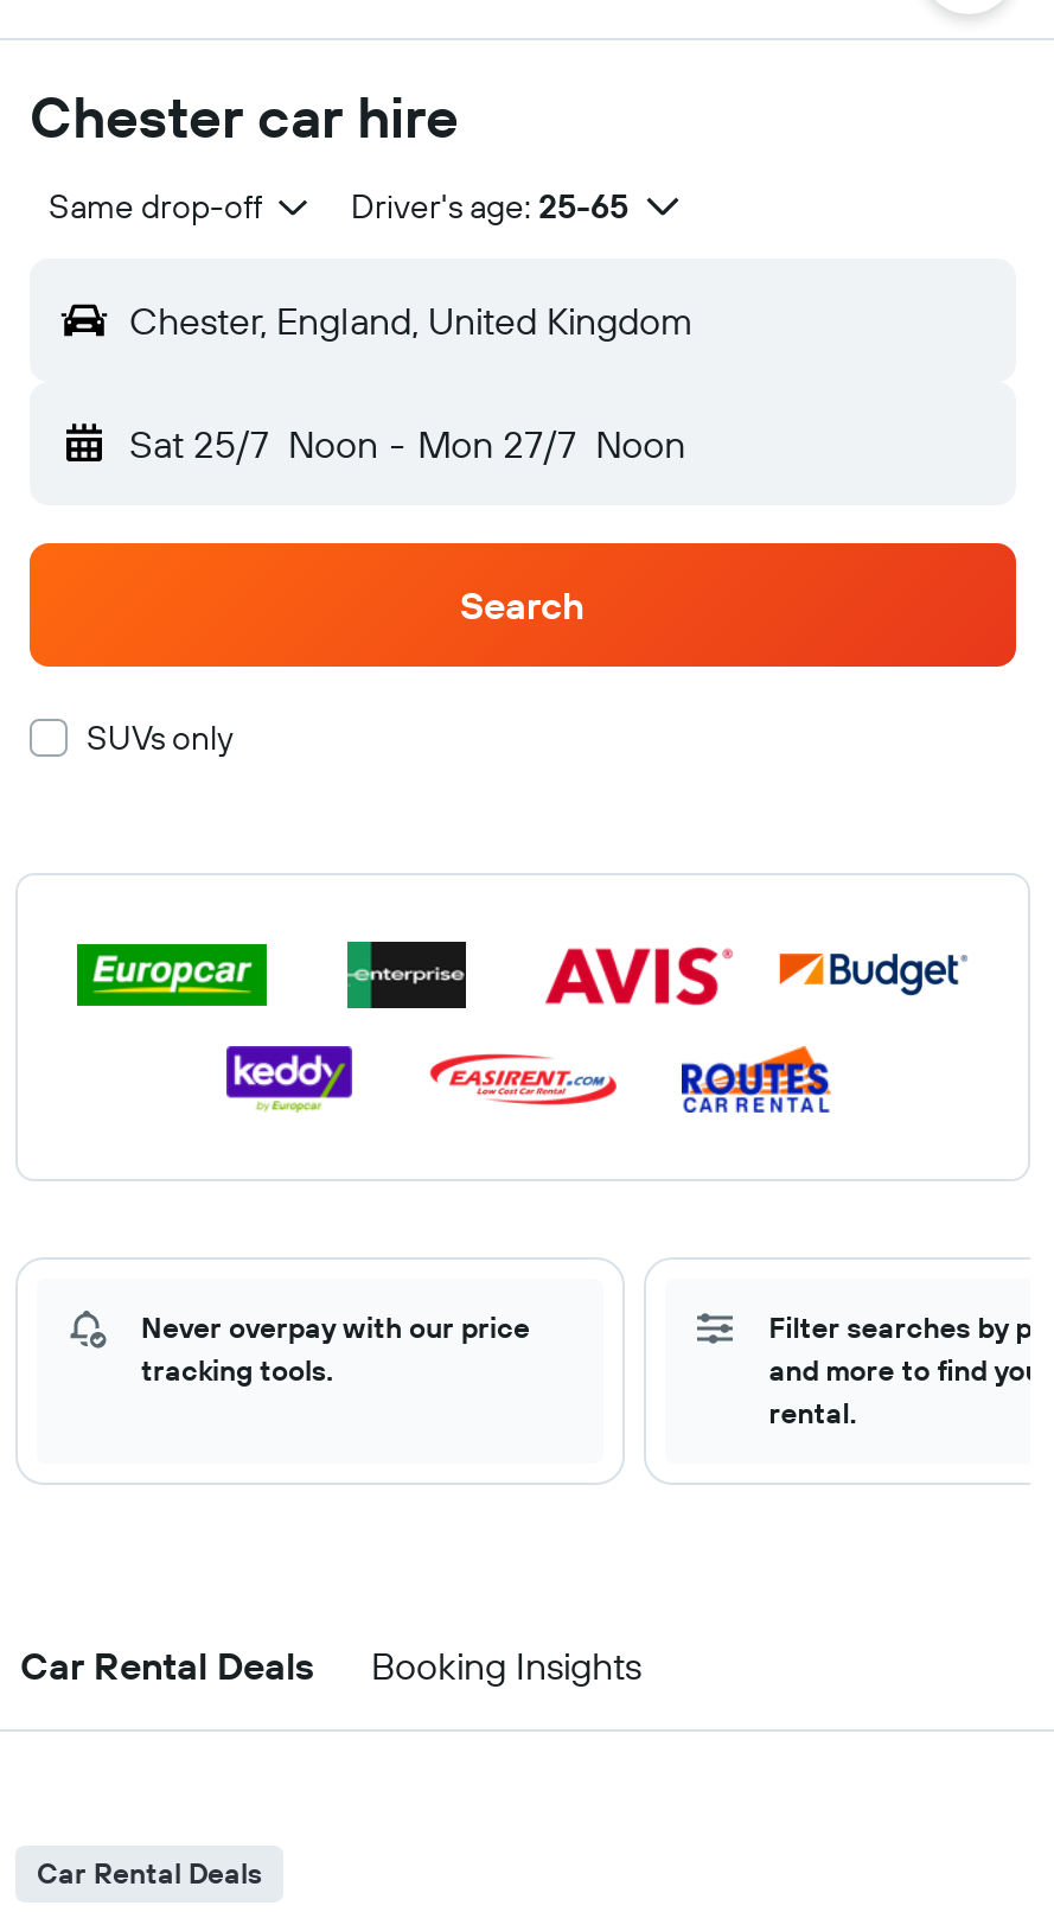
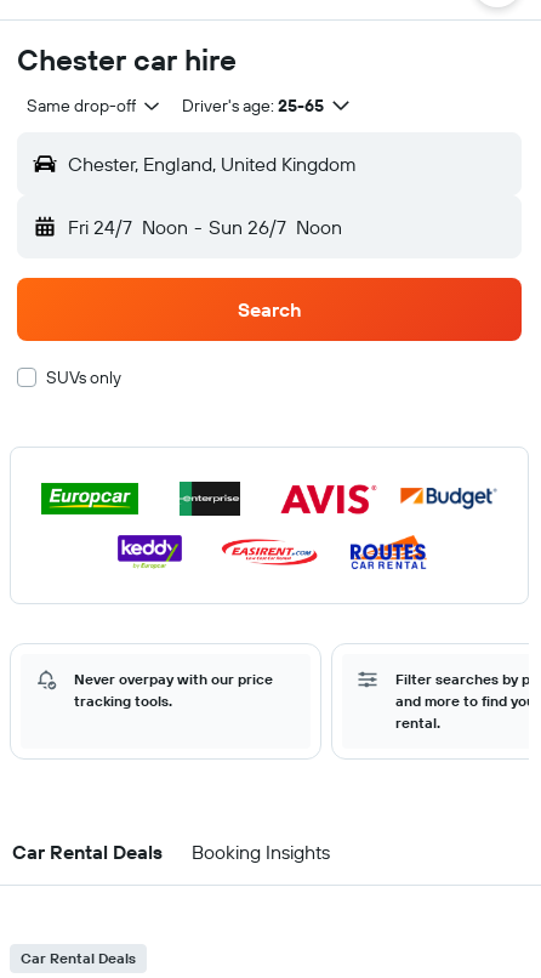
- Sat 25/7 Noon - Mon 27/7 Noon
+ Fri 24/7 Noon - Sun 26/7 Noon
